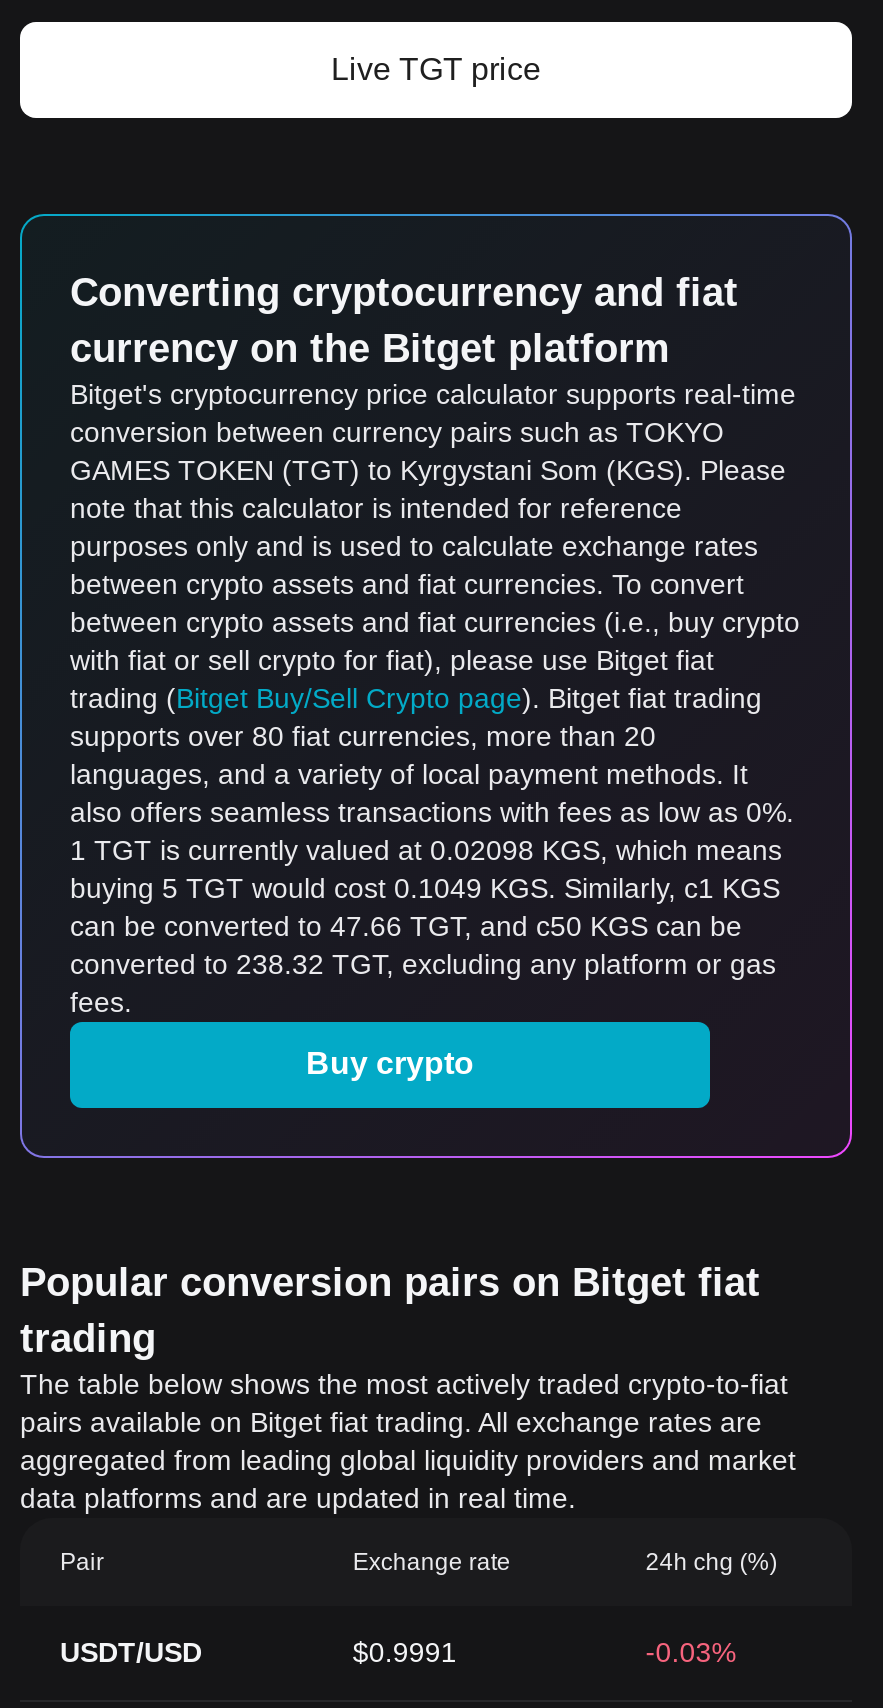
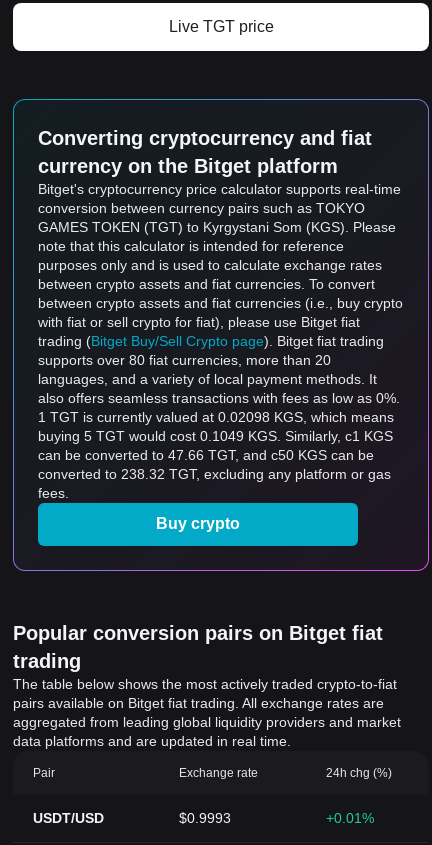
- $0.9991
+ $0.9993

- -0.03%
+ +0.01%
